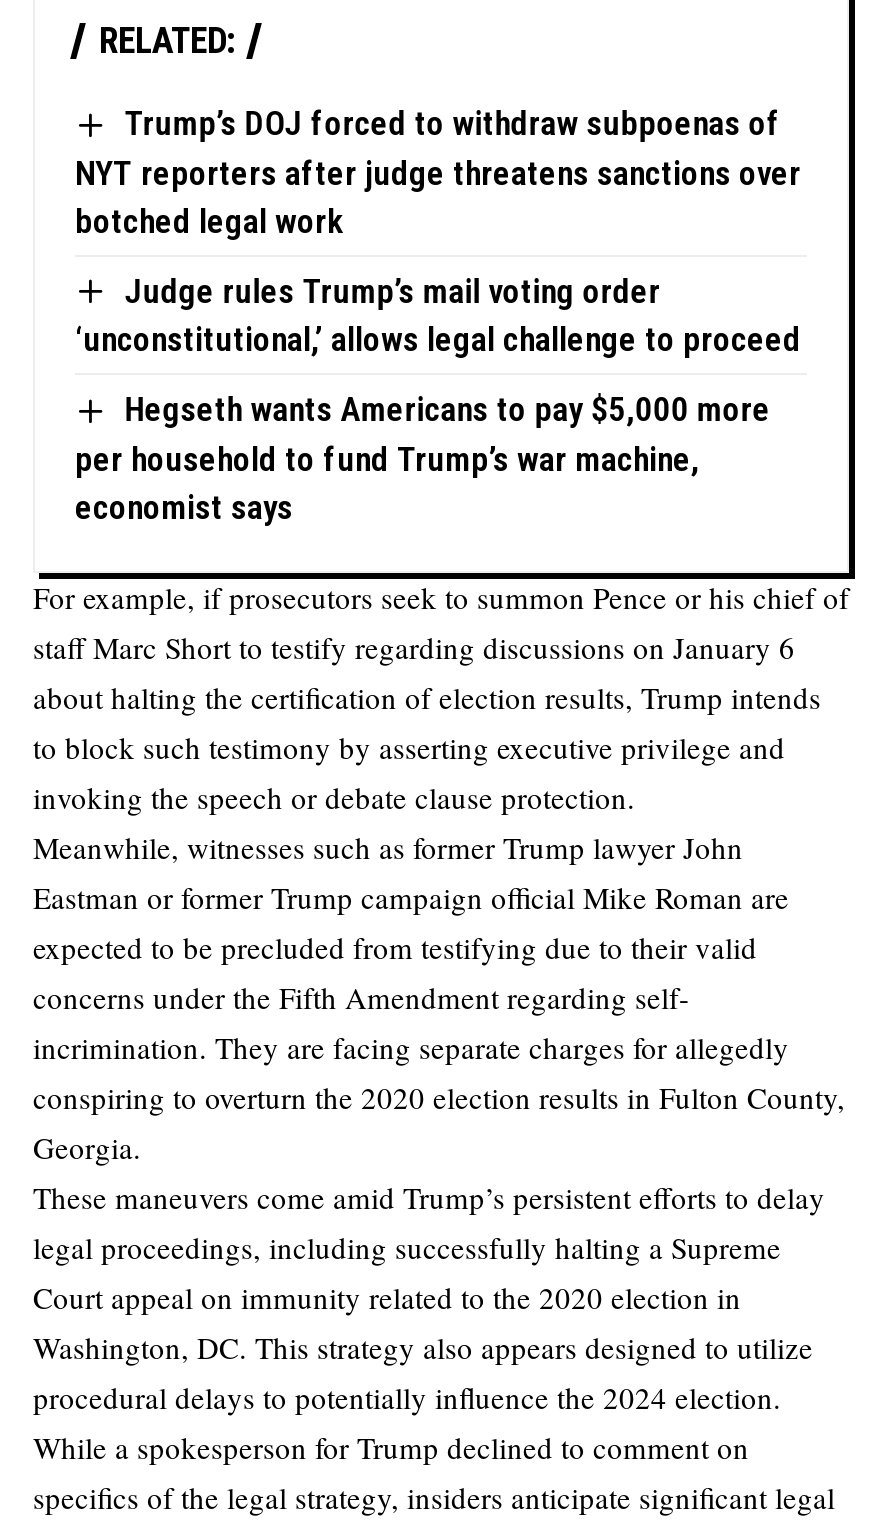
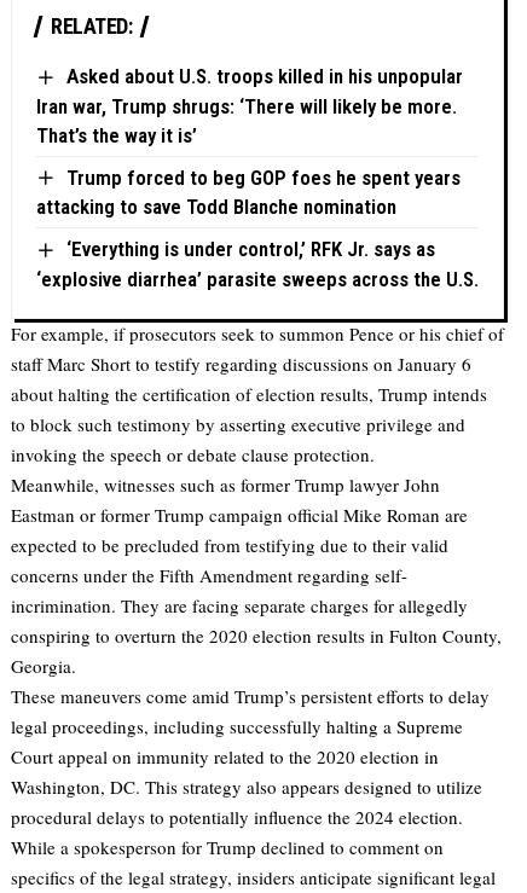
- Trump’s DOJ forced to withdraw subpoenas of
- NYT reporters after judge threatens sanctions over
- botched legal work
+ Asked about U.S. troops killed in his unpopular
+ Iran war, Trump shrugs: ‘There will likely be more.
+ That’s the way it is’

- Judge rules Trump’s mail voting order
- ‘unconstitutional,’ allows legal challenge to proceed
+ Trump forced to beg GOP foes he spent years
+ attacking to save Todd Blanche nomination

- Hegseth wants Americans to pay $5,000 more
- per household to fund Trump’s war machine,
- economist says
+ ‘Everything is under control,’ RFK Jr. says as
+ ‘explosive diarrhea’ parasite sweeps across the U.S.
